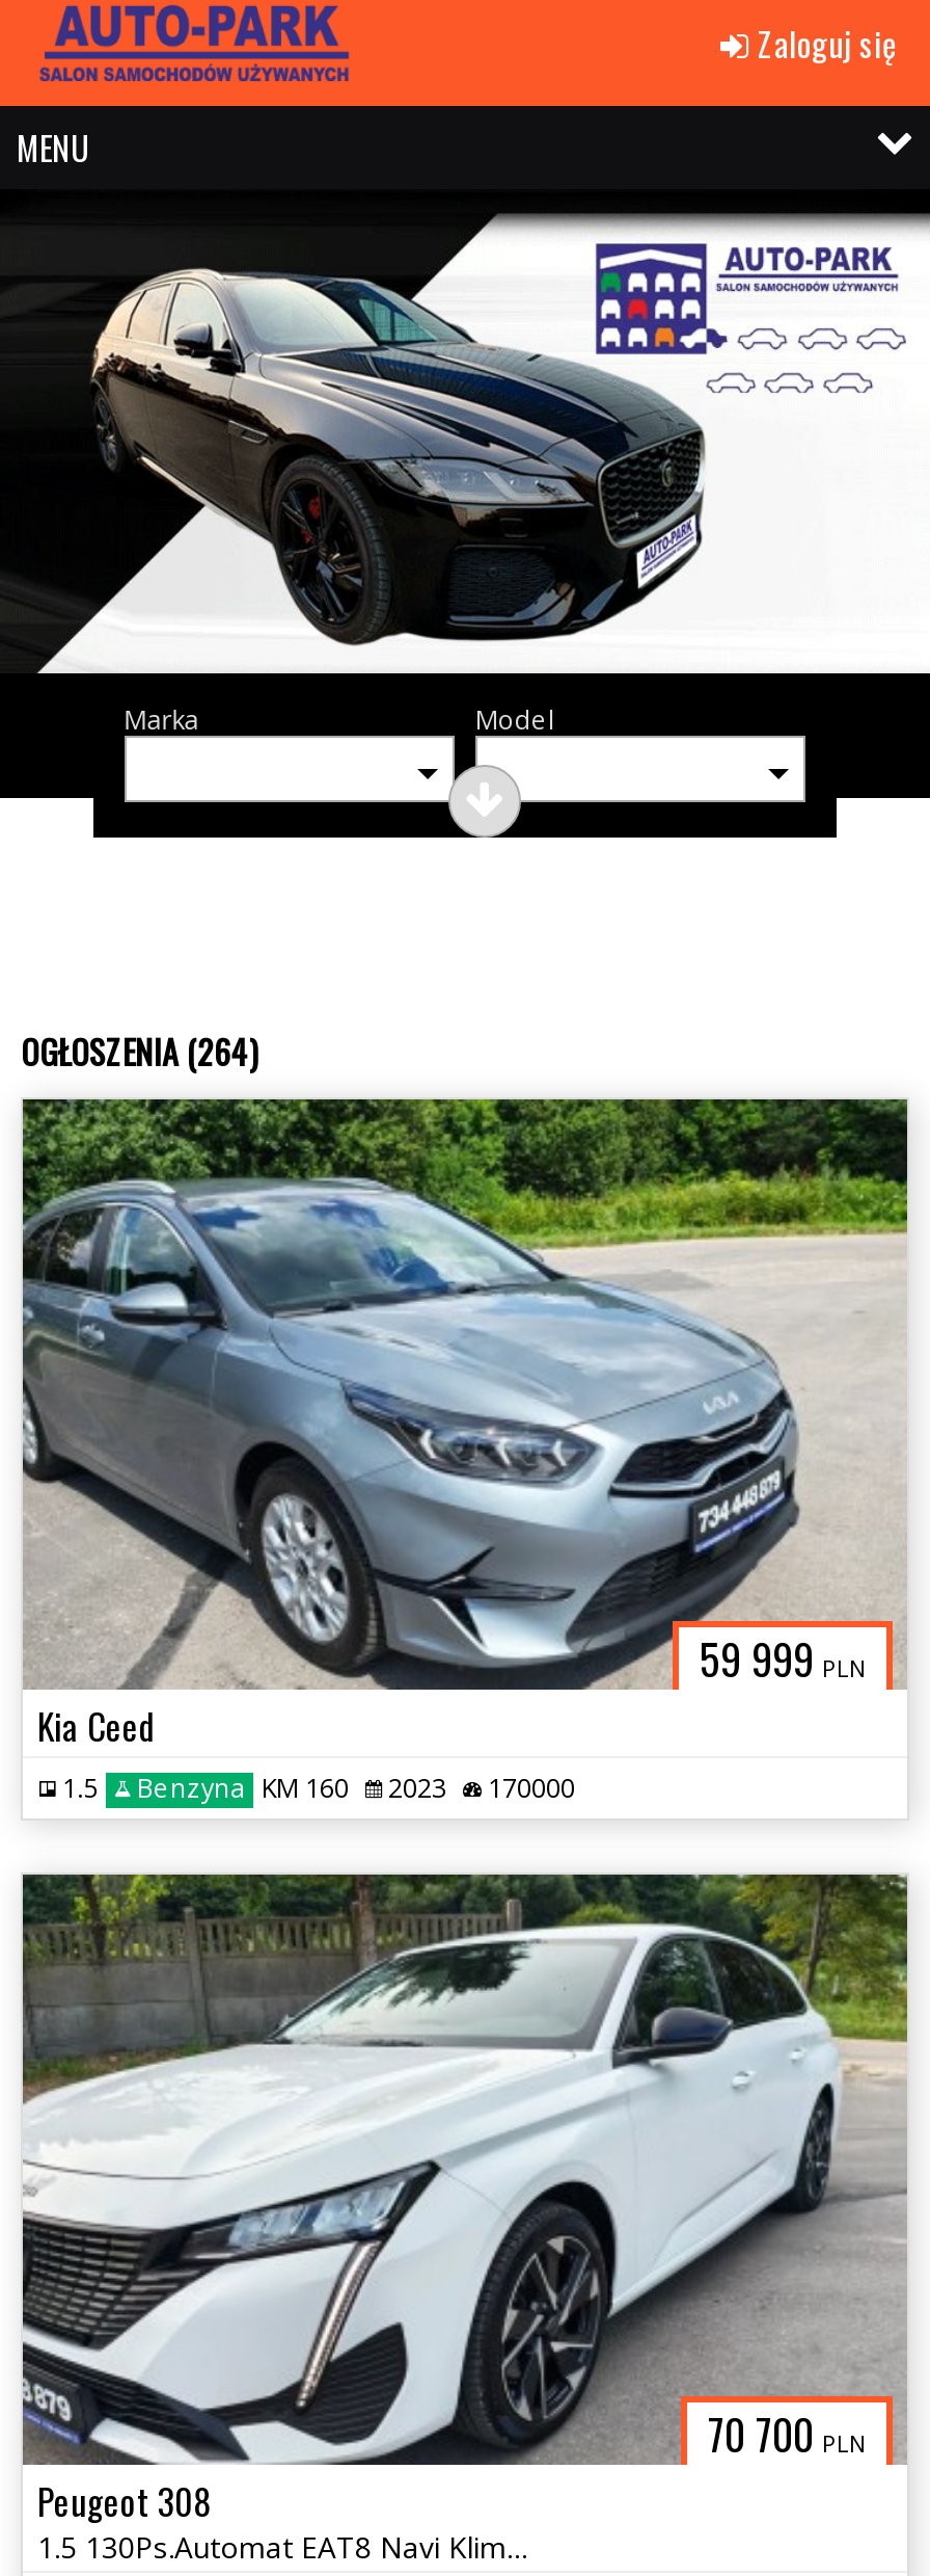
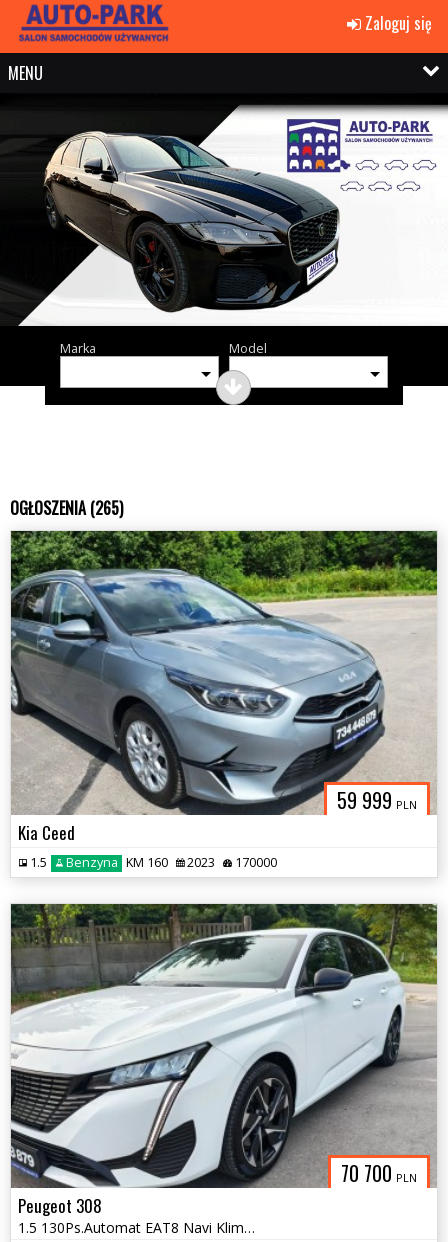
- OGŁOSZENIA (264)
+ OGŁOSZENIA (265)
